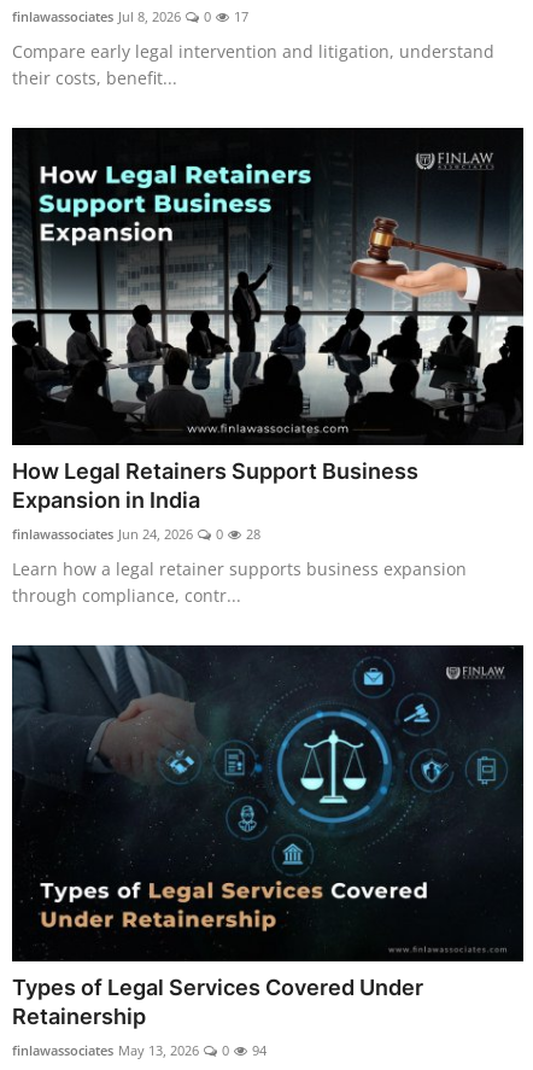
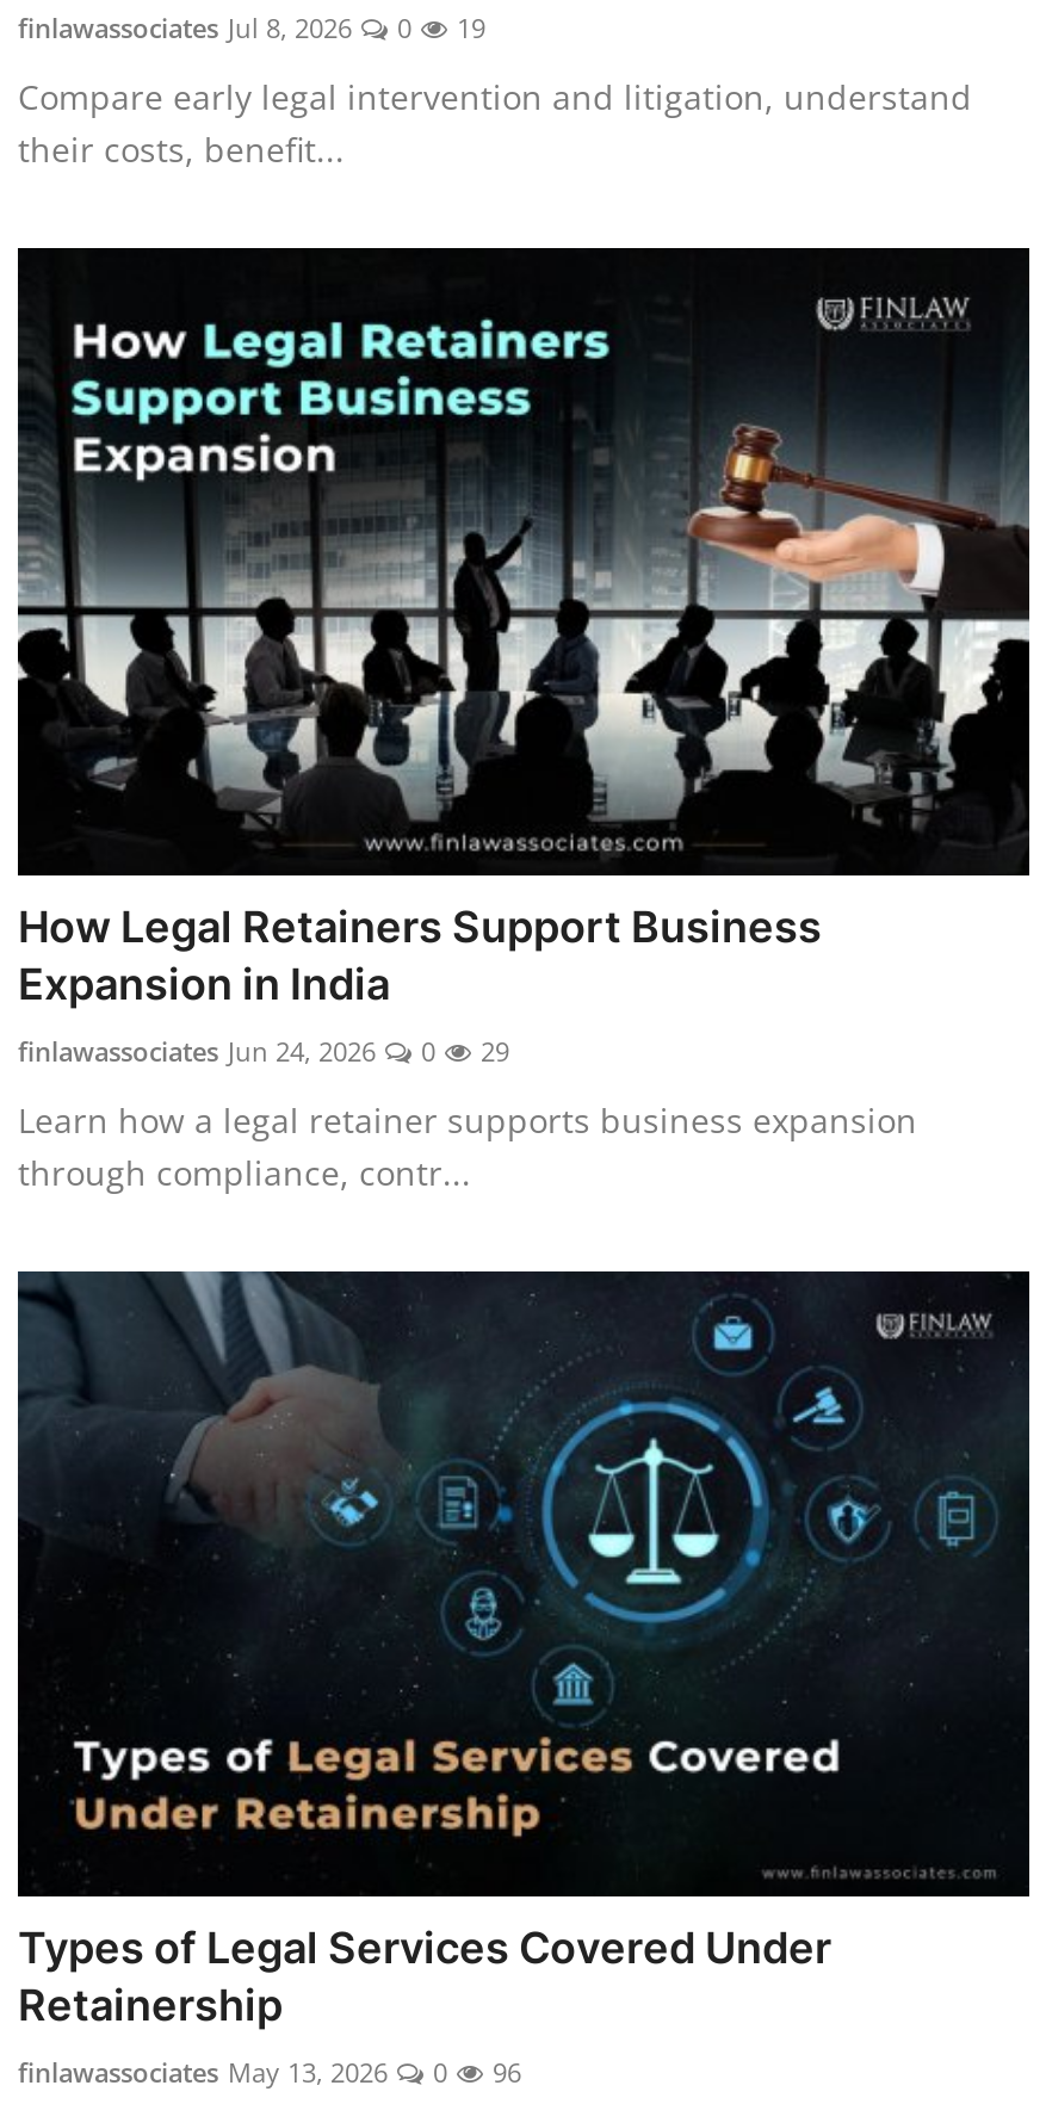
- finlawassociates Jul 8, 2026 0 17
+ finlawassociates Jul 8, 2026 0 19

- finlawassociates Jun 24, 2026 0 28
+ finlawassociates Jun 24, 2026 0 29

- finlawassociates May 13, 2026 0 94
+ finlawassociates May 13, 2026 0 96
